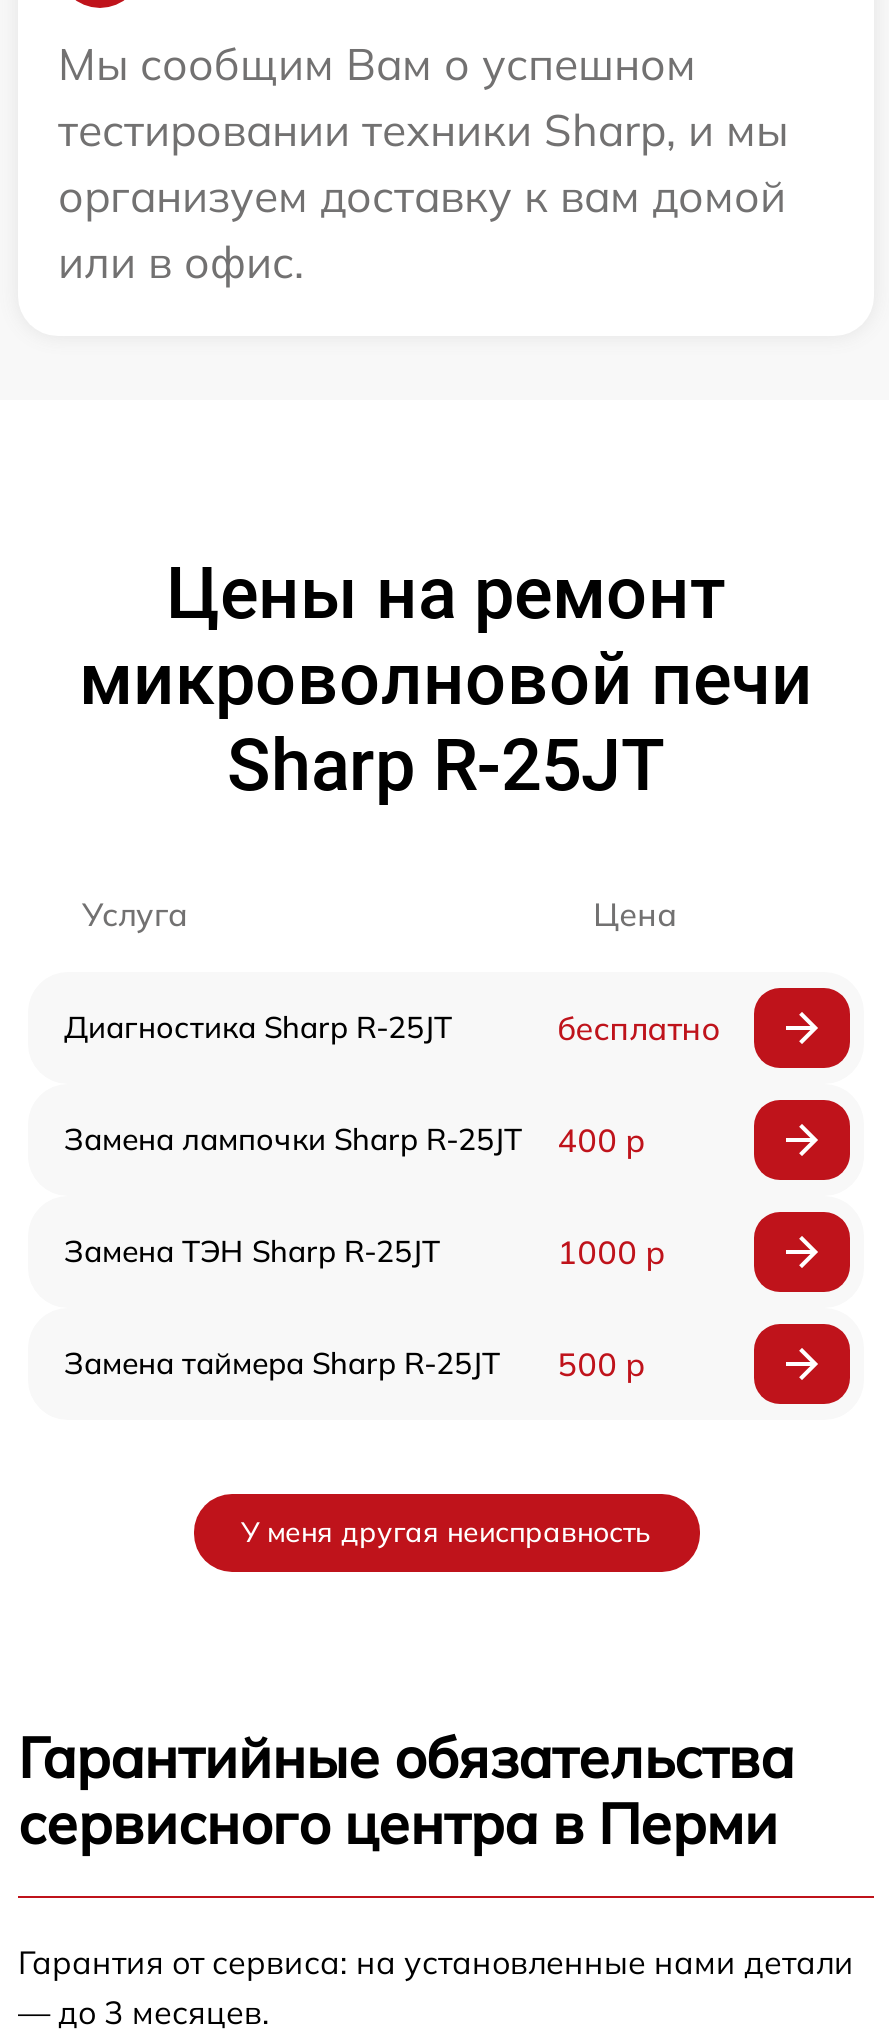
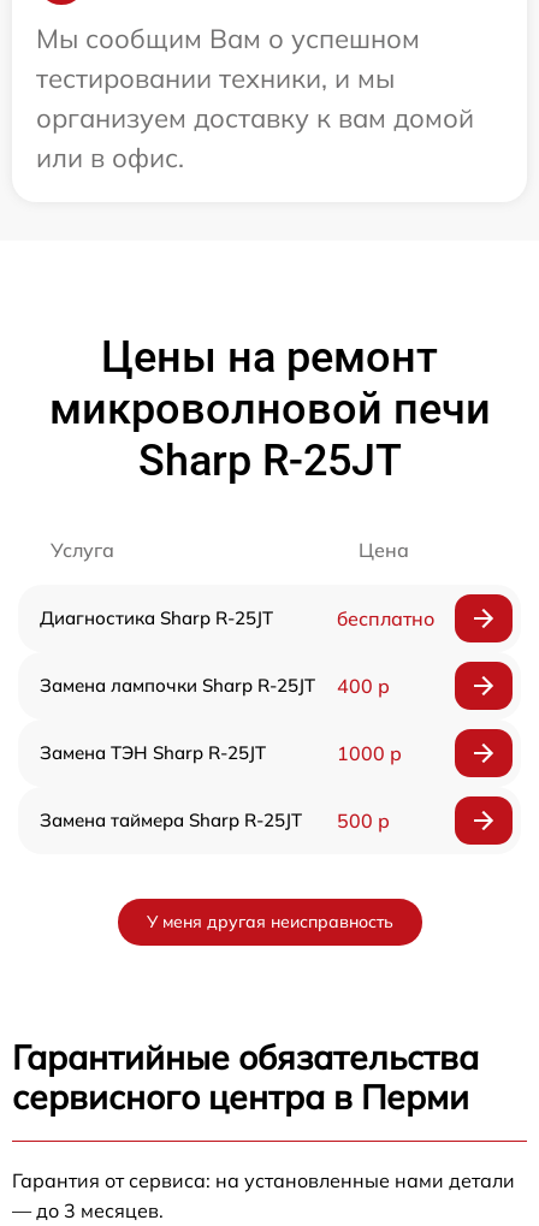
- тестировании техники Sharp, и мы
+ тестировании техники, и мы
